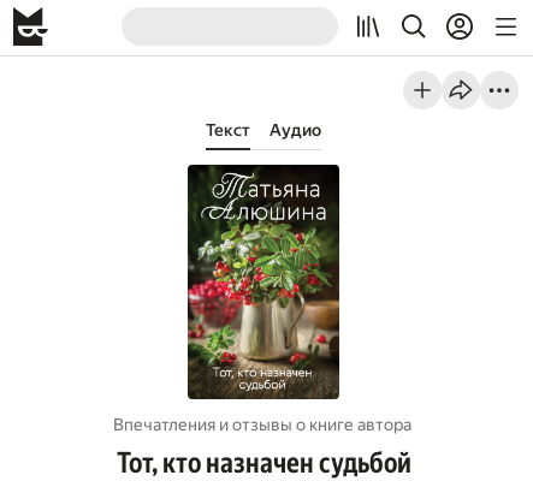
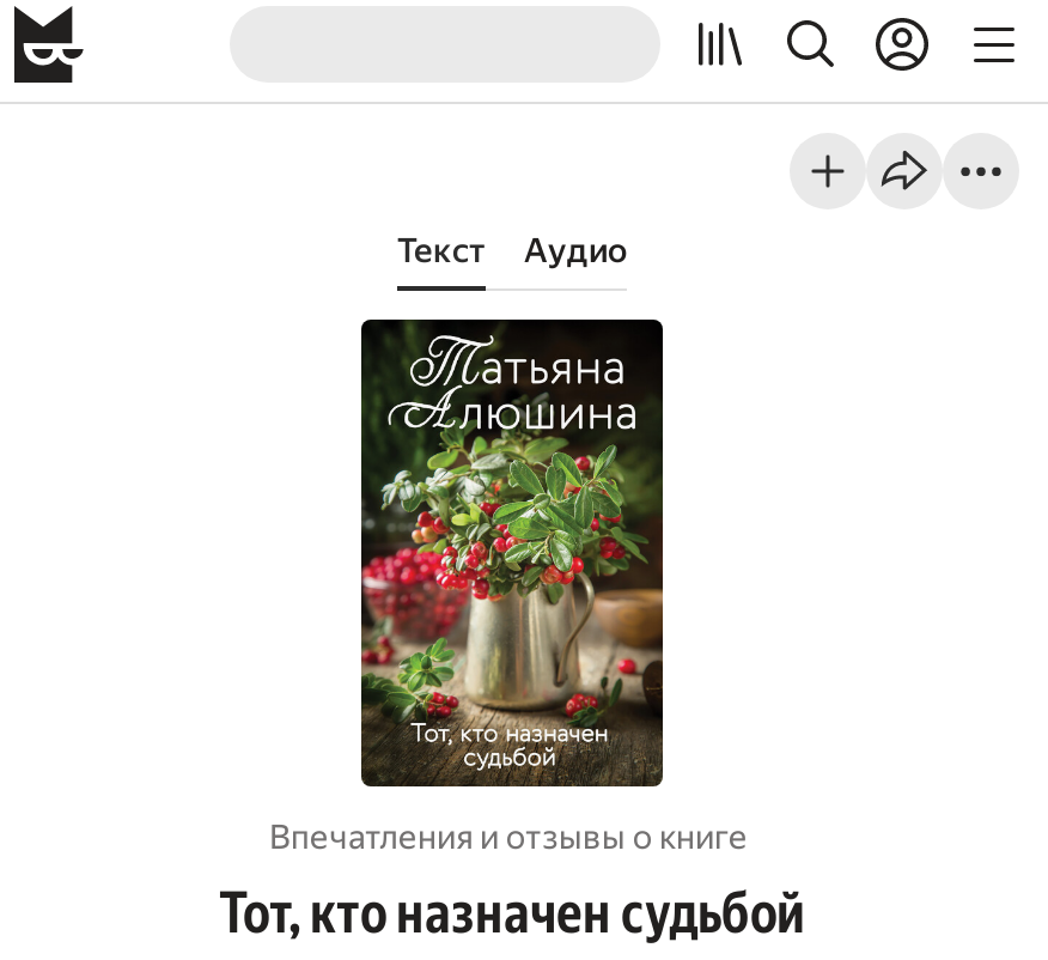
- Впечатления и отзывы о книге автора
+ Впечатления и отзывы о книге
